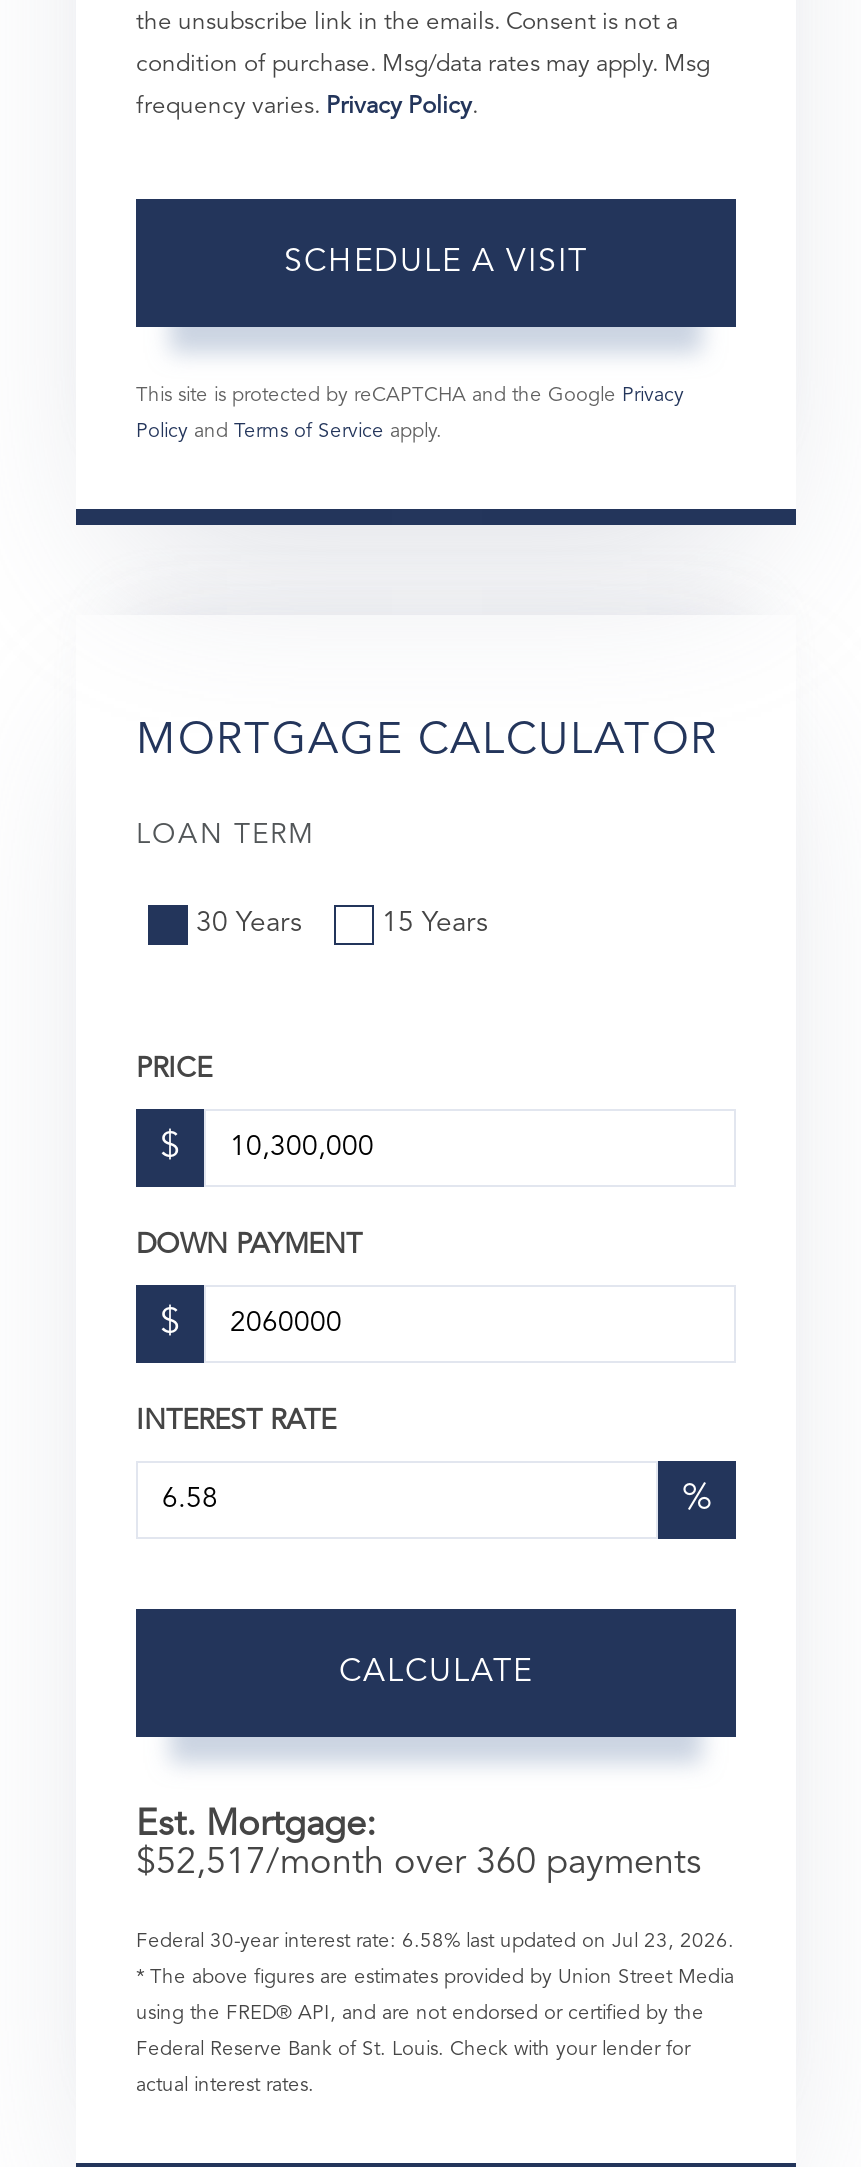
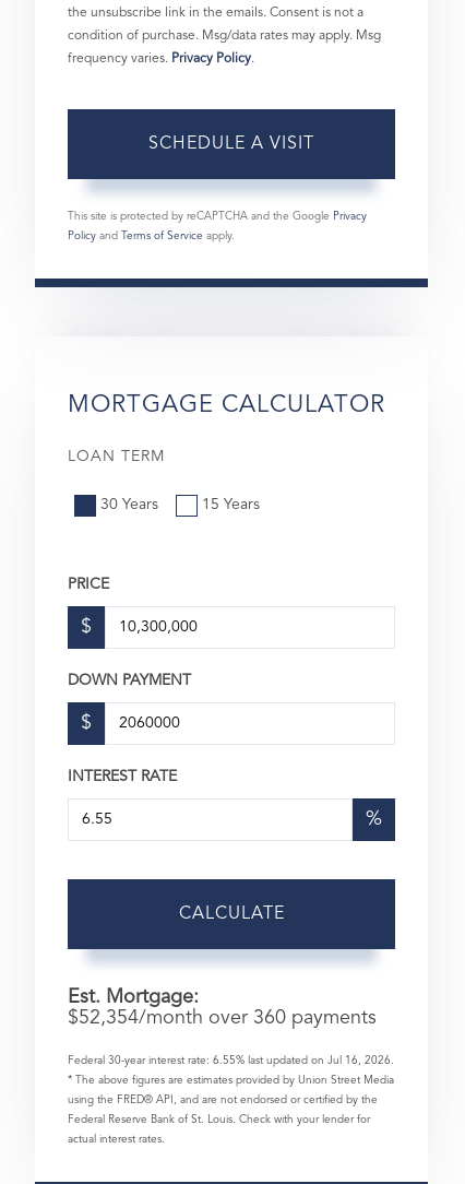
- $52,517/month over 360 payments
+ $52,354/month over 360 payments

- Federal 30-year interest rate: 6.58% last updated on Jul 23, 2026.
+ Federal 30-year interest rate: 6.55% last updated on Jul 16, 2026.
